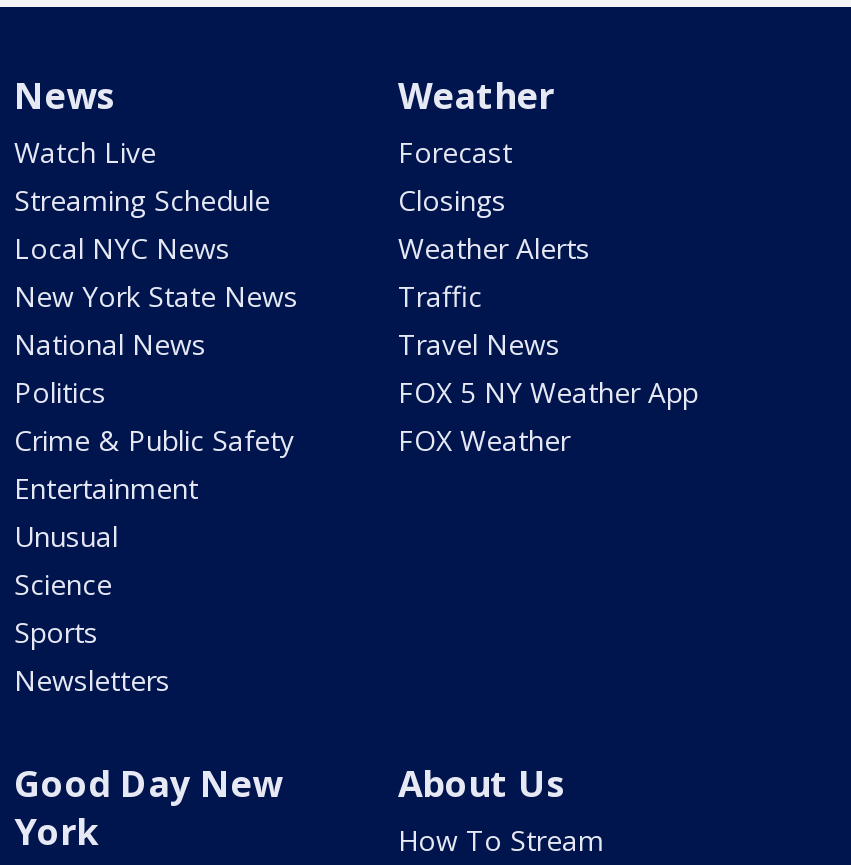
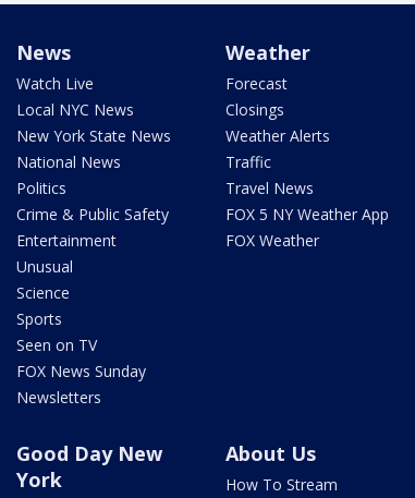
- Streaming Schedule

moved up: Local NYC News | New York State News | National News | ... | Science | Sports

+ Seen on TV
+ FOX News Sunday
